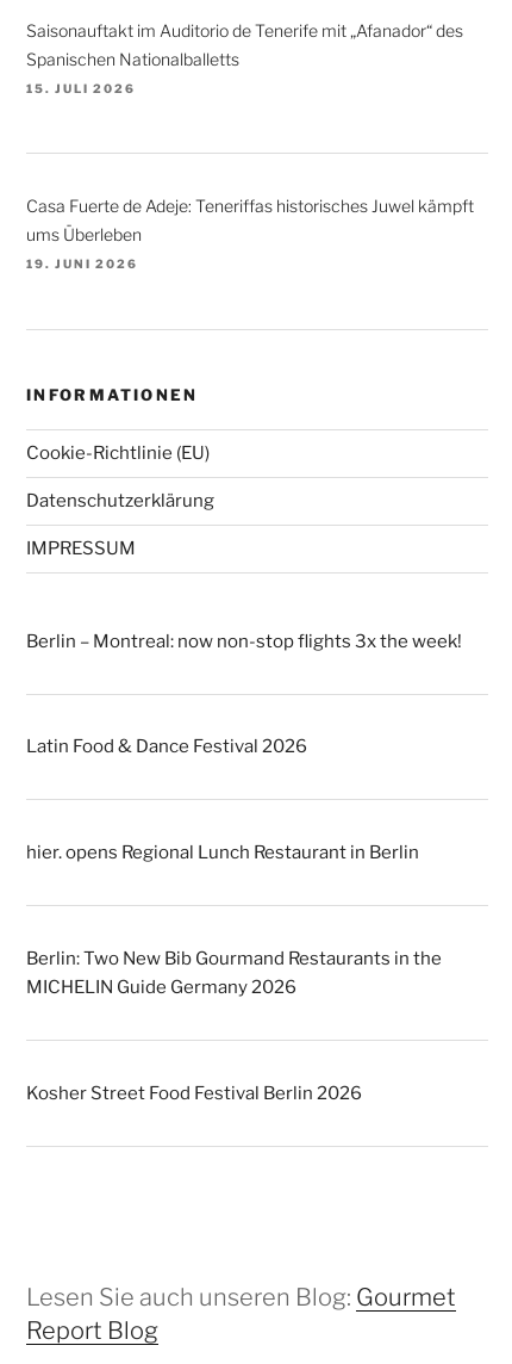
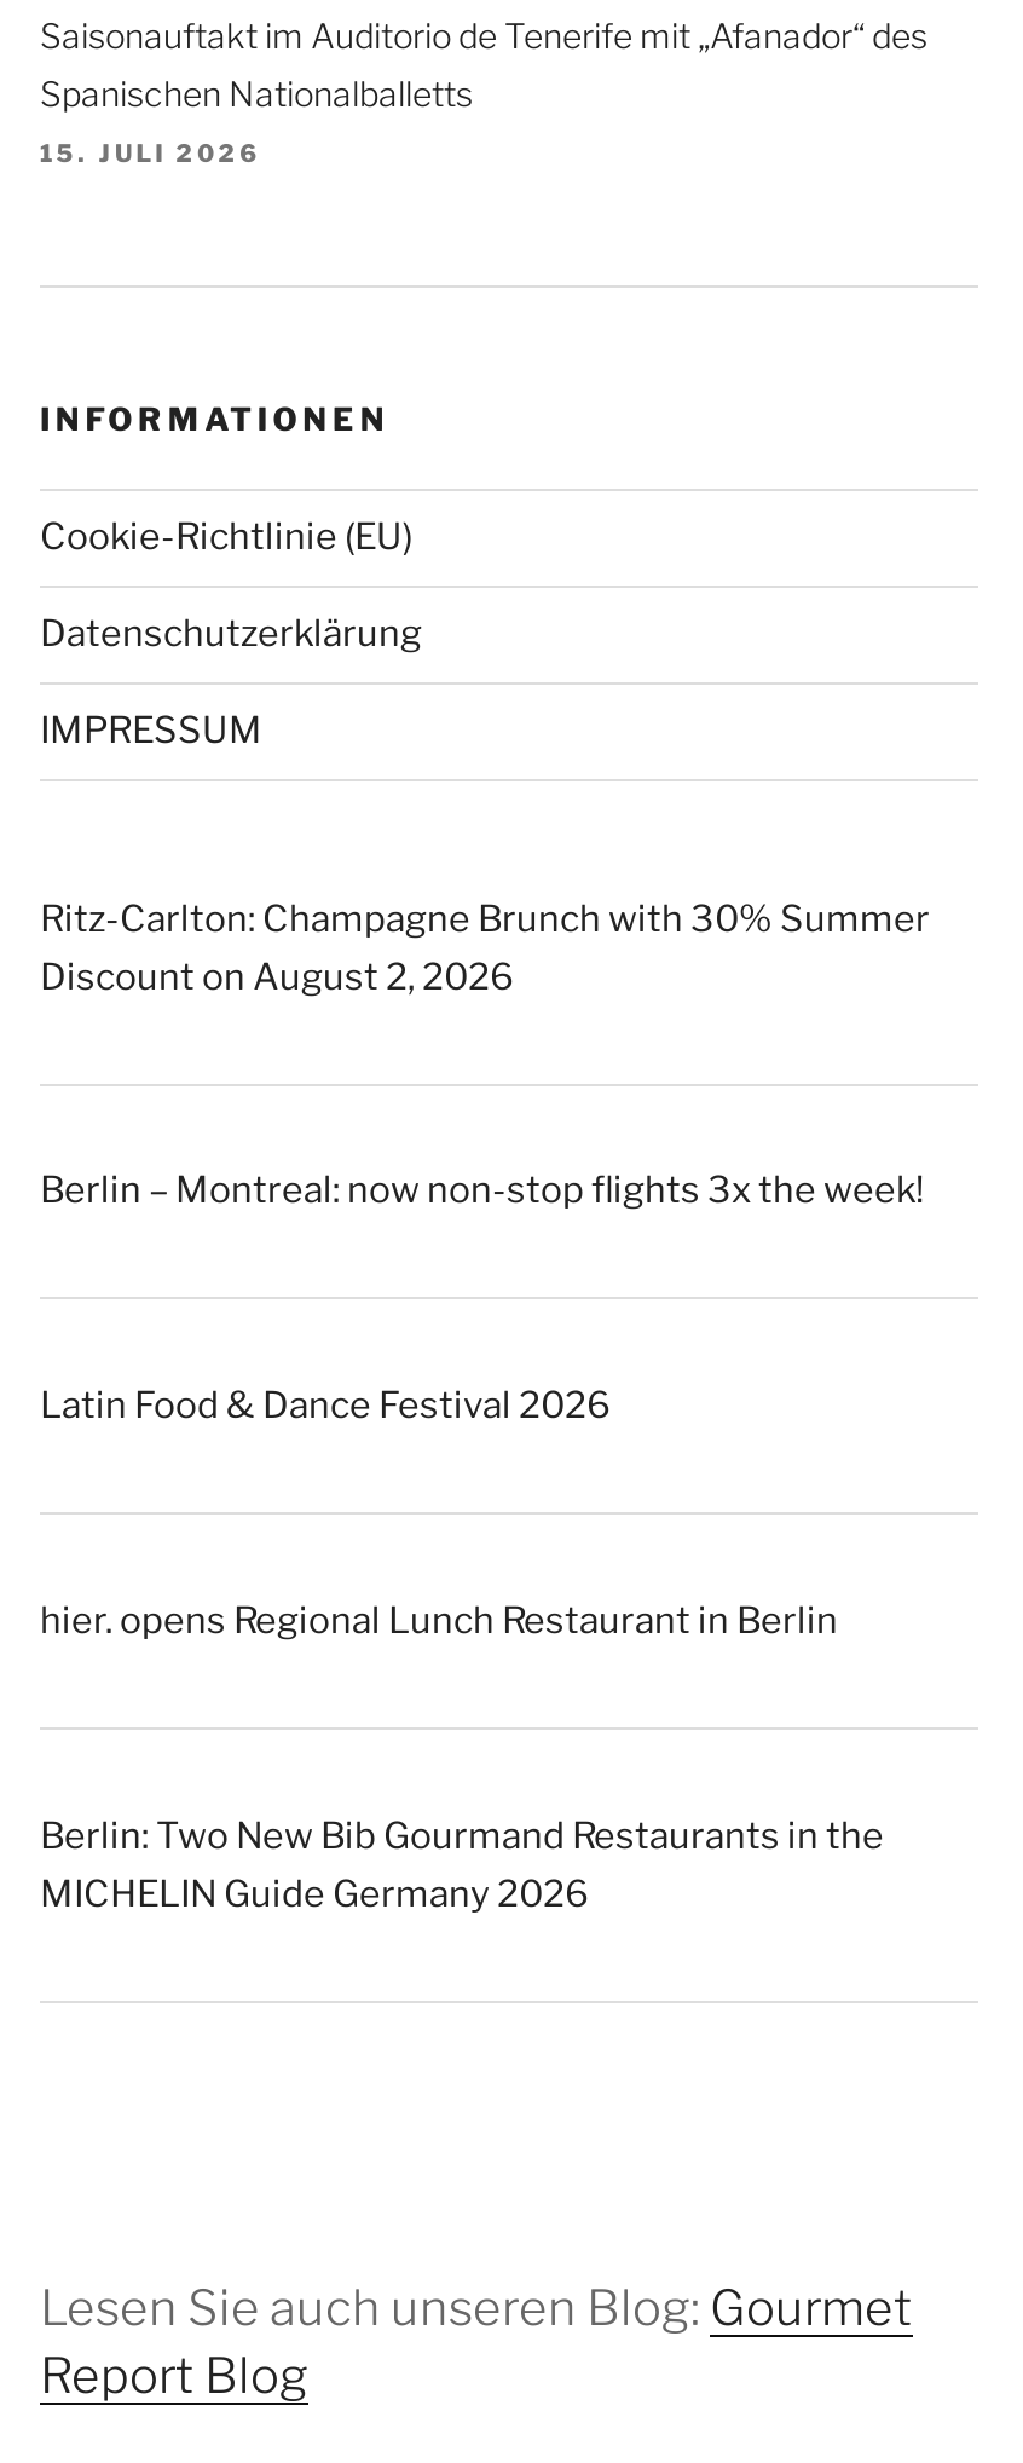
- Casa Fuerte de Adeje: Teneriffas historisches Juwel kämpft
- ums Überleben
- 19. JUNI 2026

moved up: INFORMATIONEN | Cookie-Richtlinie (EU) | Datenschutzerklärung | IMPRESSUM

+ Ritz-Carlton: Champagne Brunch with 30% Summer
+ Discount on August 2, 2026

- Kosher Street Food Festival Berlin 2026
